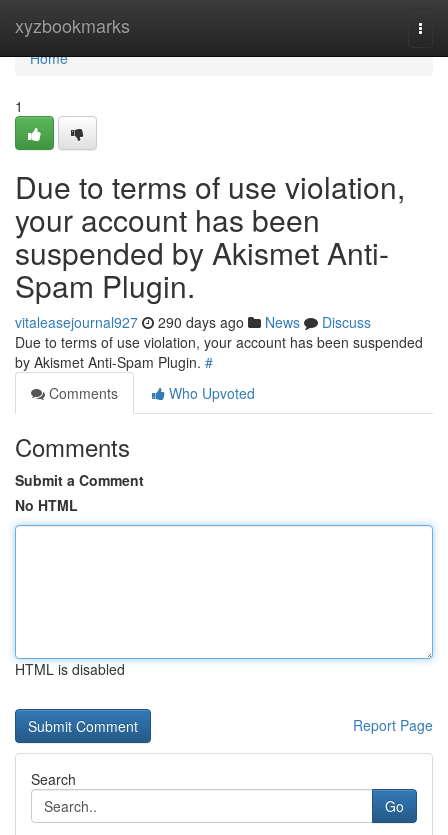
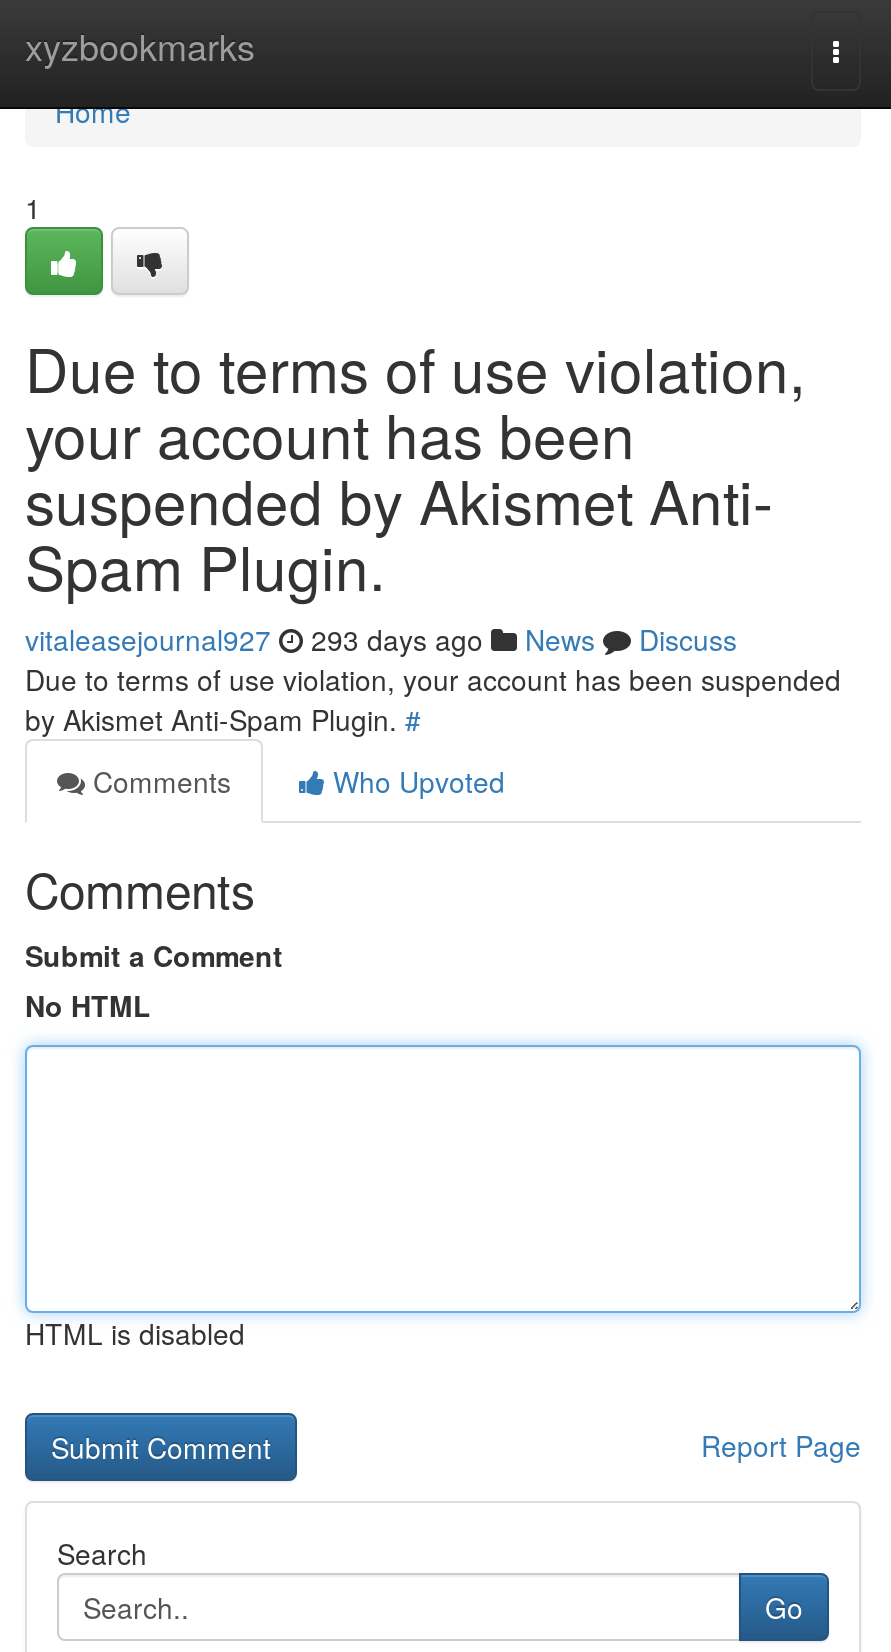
- vitaleasejournal927 290 days ago News Discuss
+ vitaleasejournal927 293 days ago News Discuss
